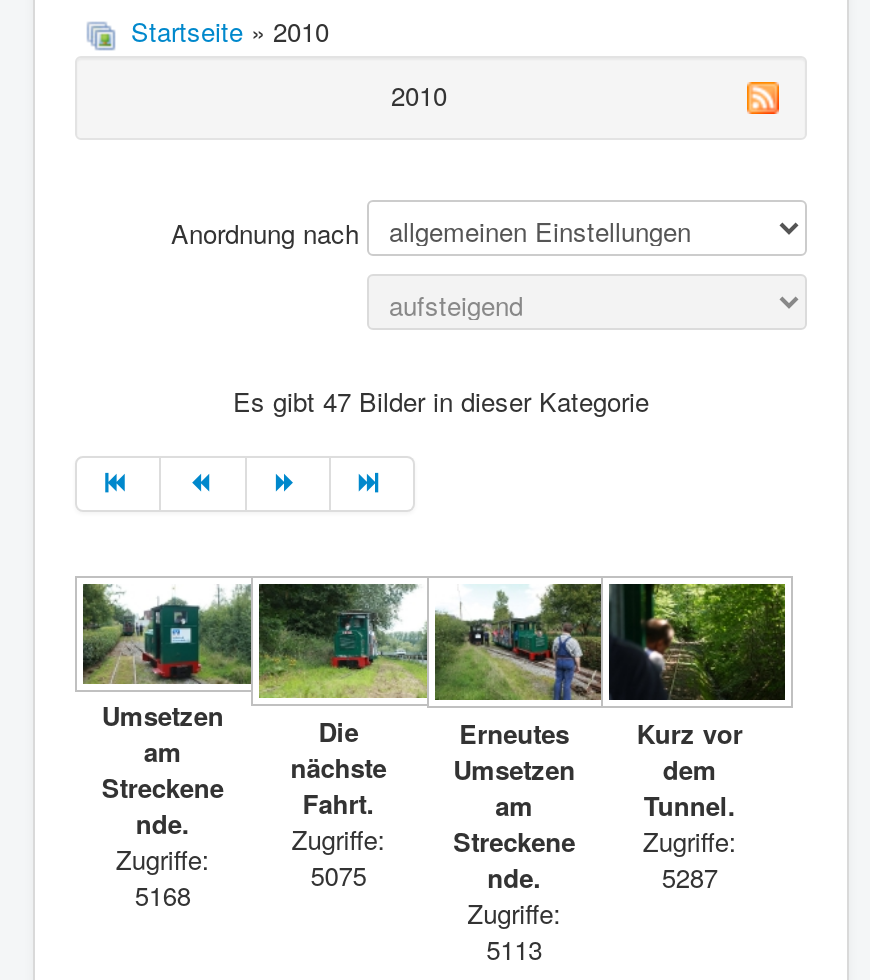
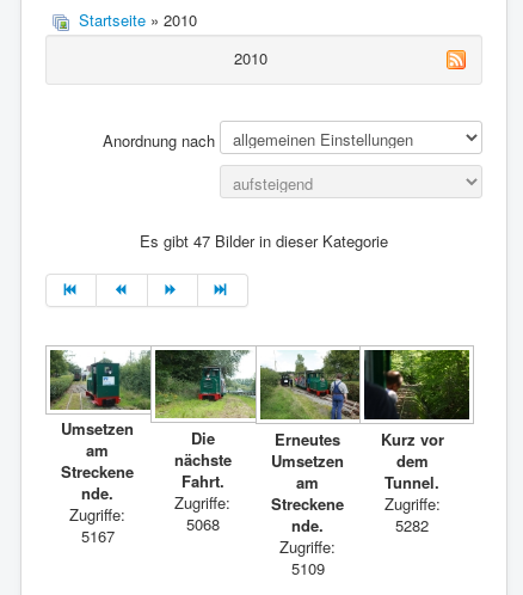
- 5075
+ 5068

- 5287
+ 5282

- 5168
+ 5167

- 5113
+ 5109
